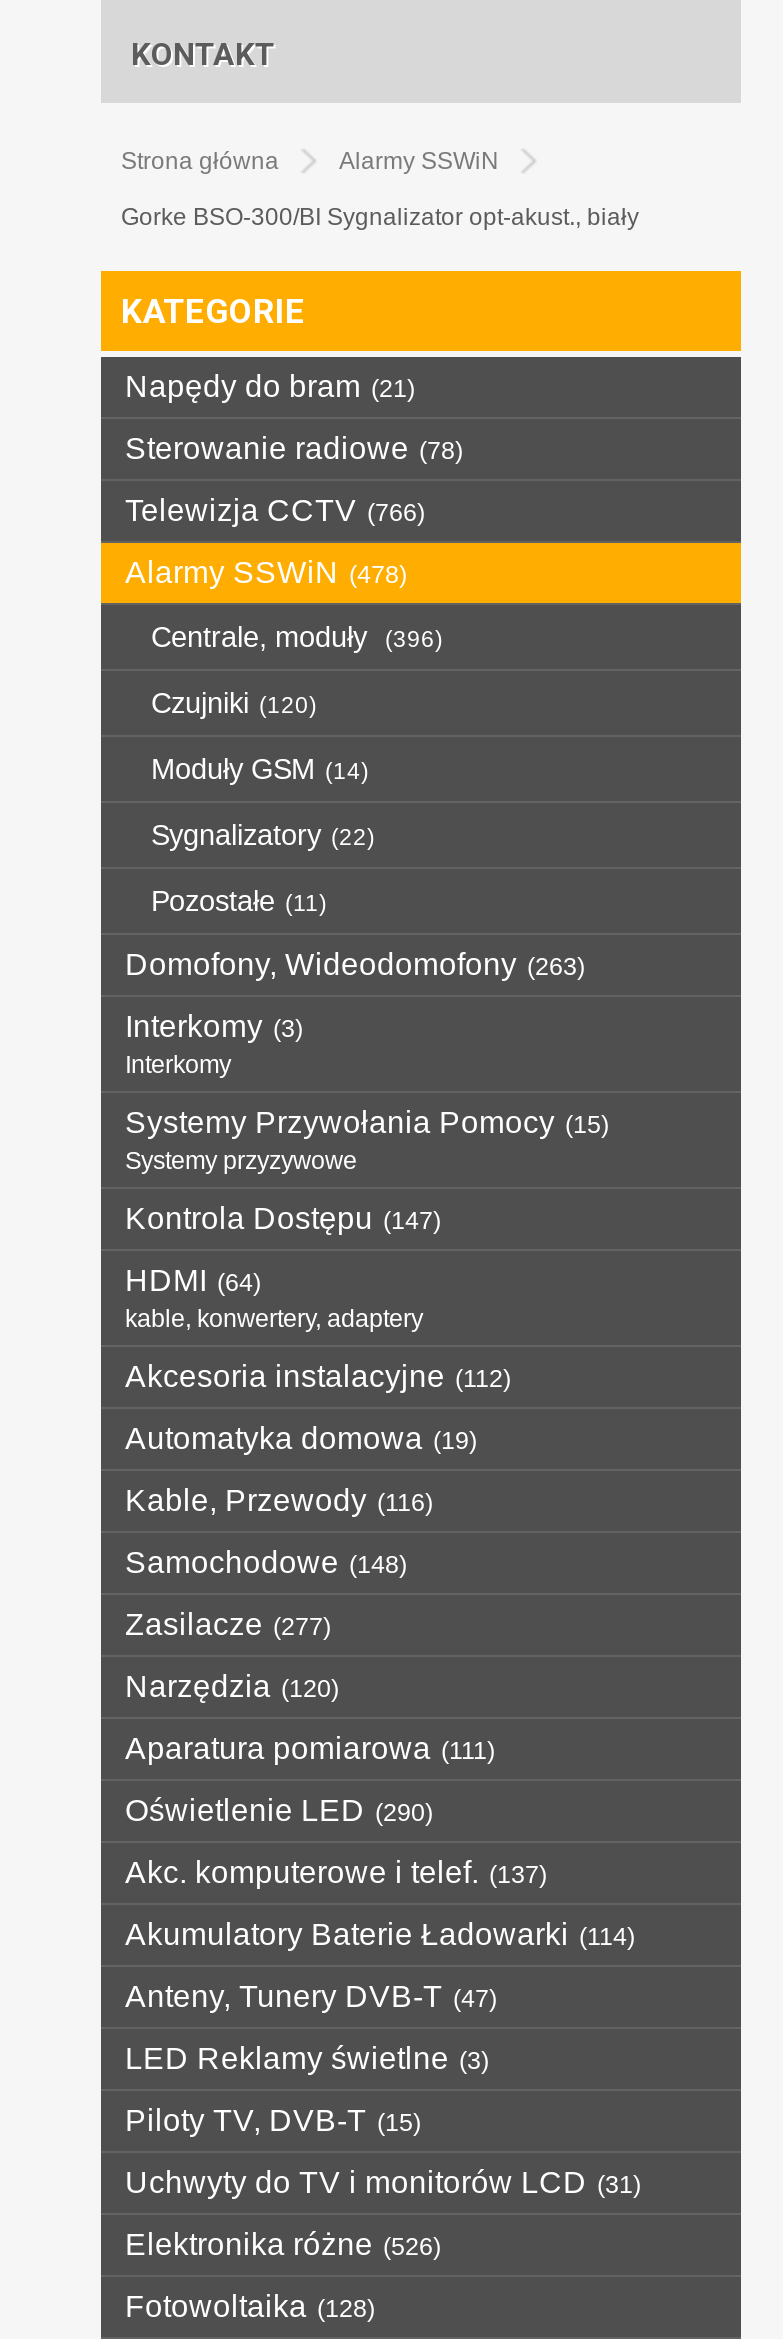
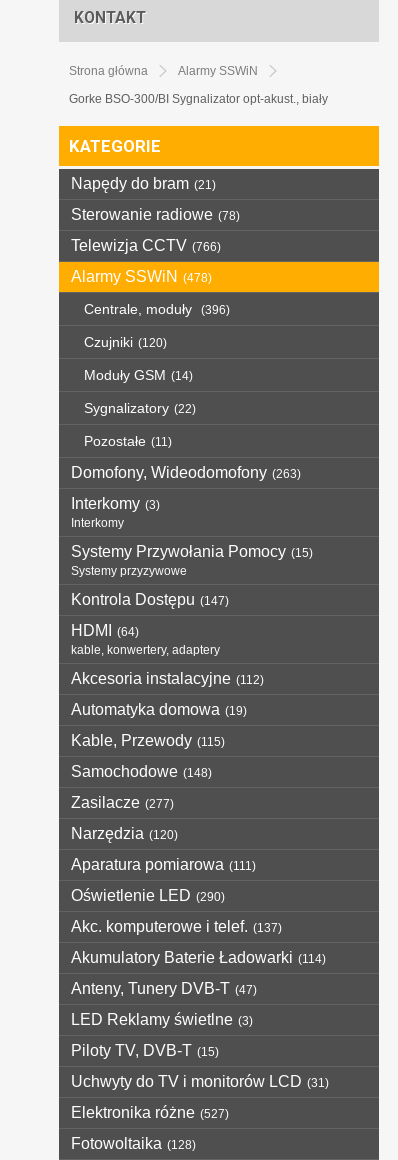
- Kable, Przewody (116)
+ Kable, Przewody (115)

- Elektronika różne (526)
+ Elektronika różne (527)
